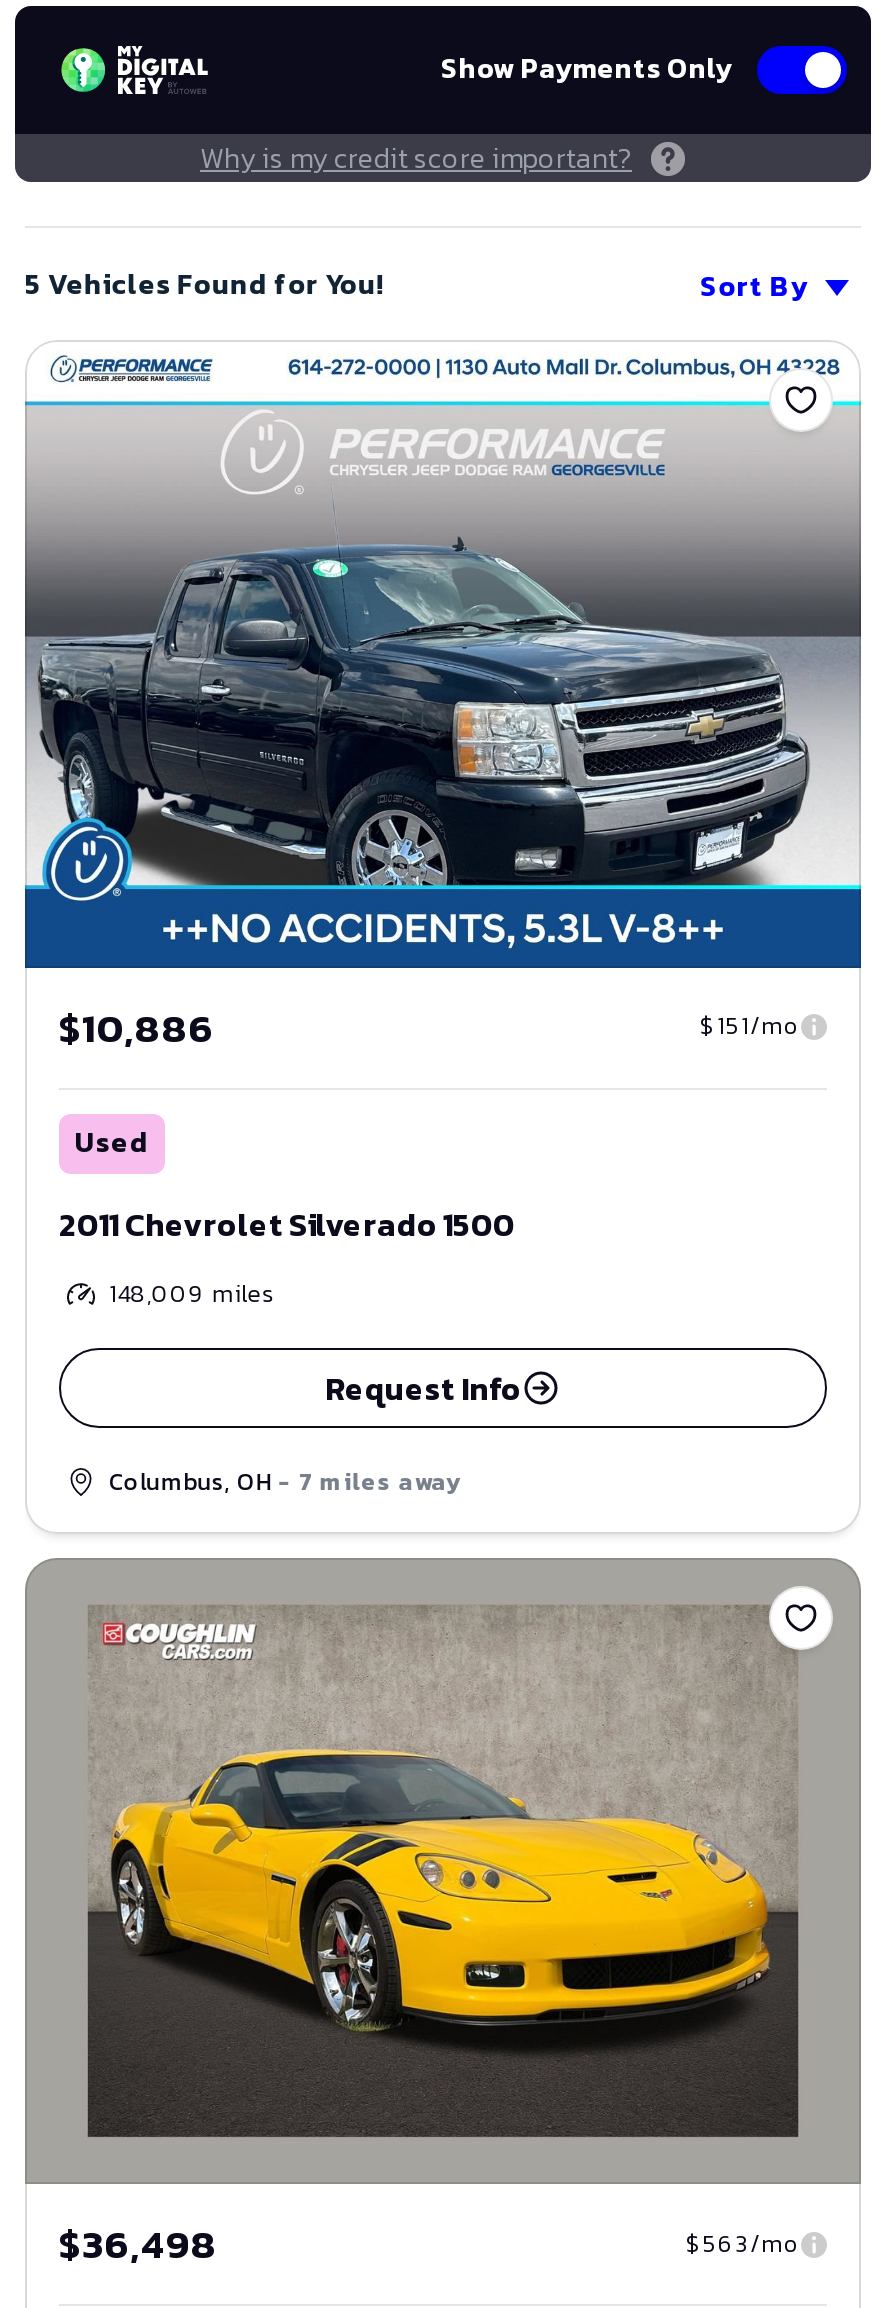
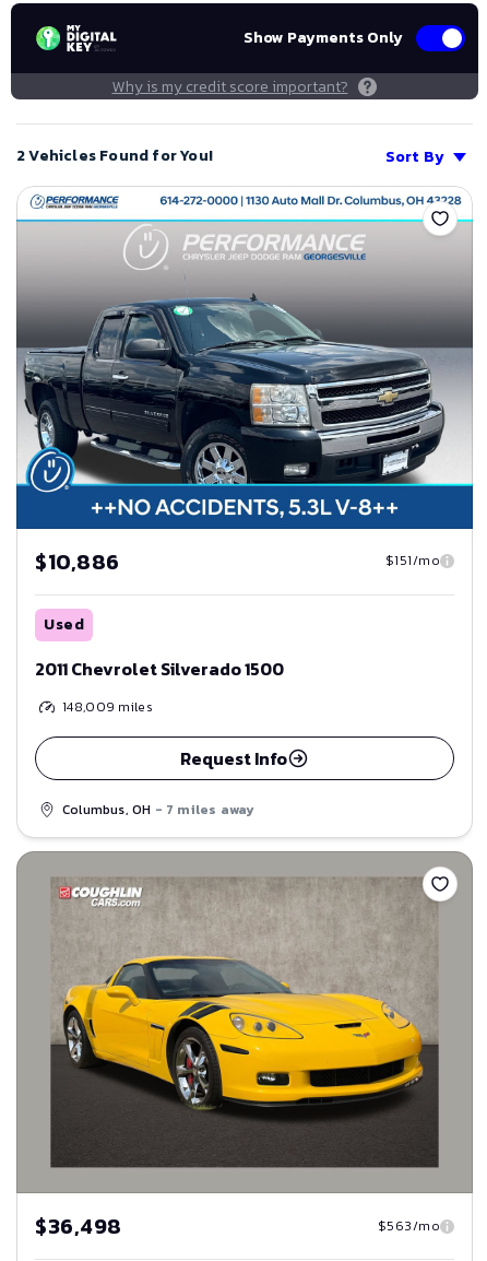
- 5 Vehicles Found for You!
+ 2 Vehicles Found for You!
